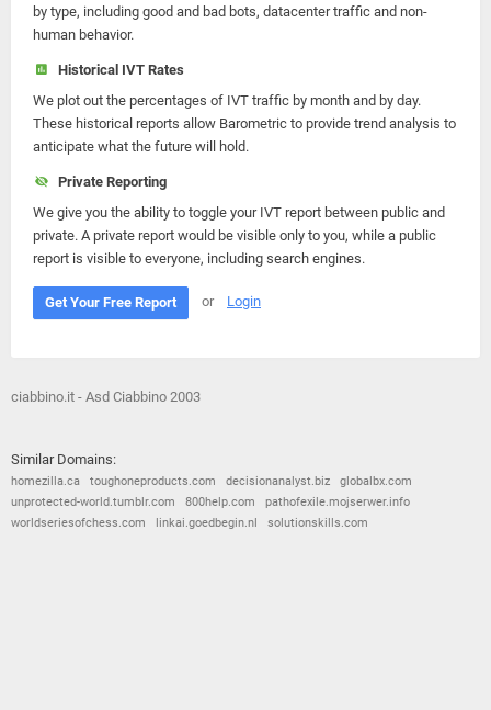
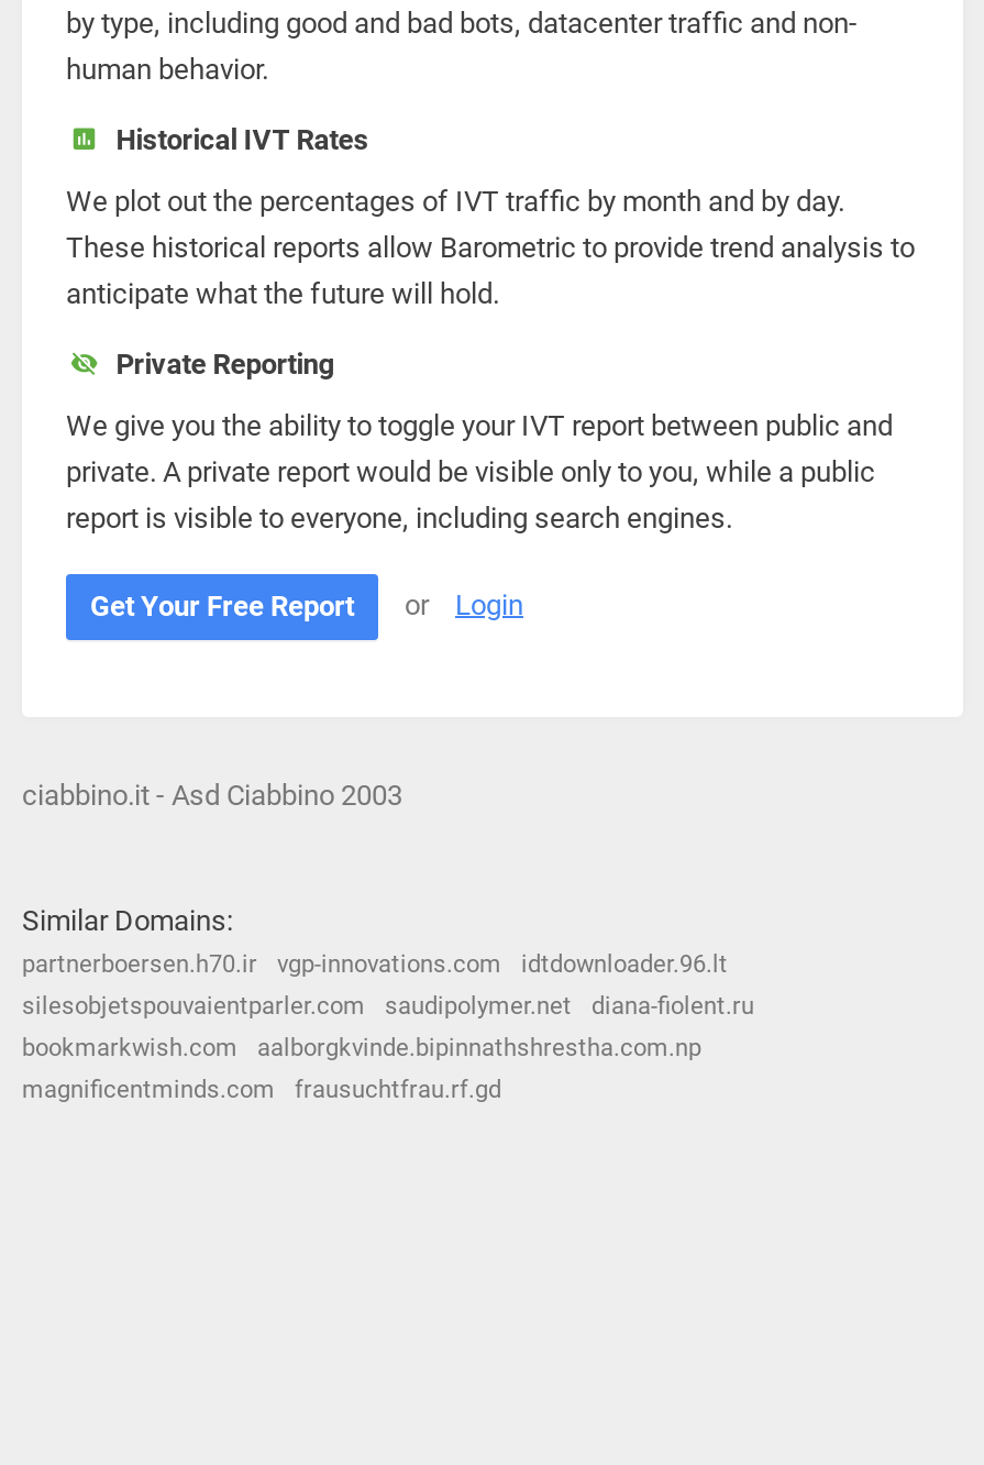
- homezilla.ca
- toughoneproducts.com
- decisionanalyst.biz
- globalbx.com
- unprotected-world.tumblr.com
- 800help.com
- pathofexile.mojserwer.info
- worldseriesofchess.com
- linkai.goedbegin.nl
- solutionskills.com
+ partnerboersen.h70.ir
+ vgp-innovations.com
+ idtdownloader.96.lt
+ silesobjetspouvaientparler.com
+ saudipolymer.net
+ diana-fiolent.ru
+ bookmarkwish.com
+ aalborgkvinde.bipinnathshrestha.com.np
+ magnificentminds.com
+ frausuchtfrau.rf.gd
